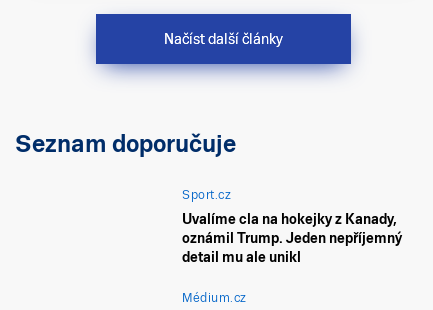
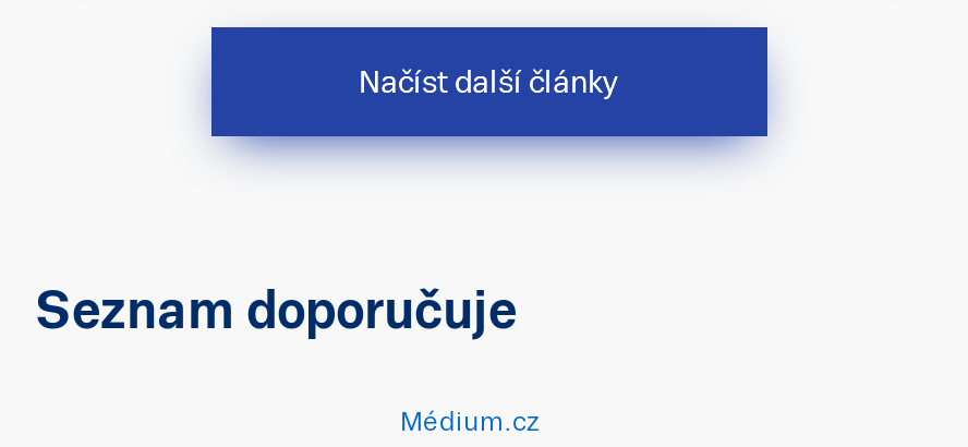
- Sport.cz
- Uvalíme cla na hokejky z Kanady,
- oznámil Trump. Jeden nepříjemný
- detail mu ale unikl
